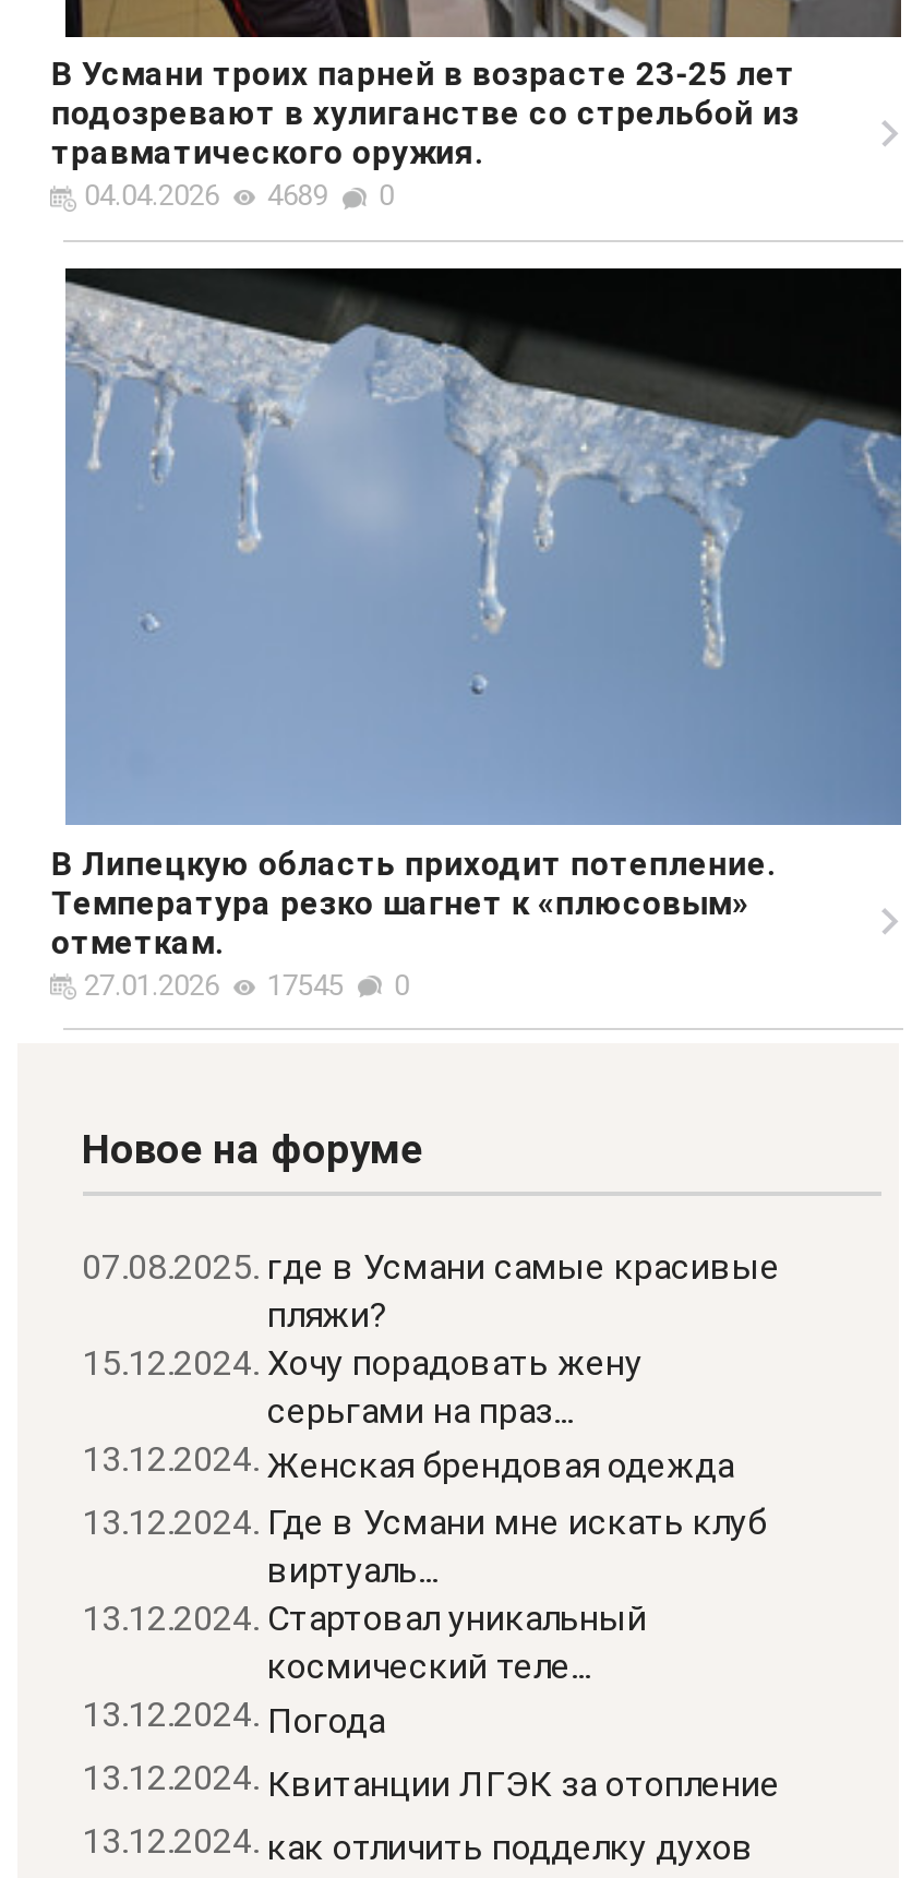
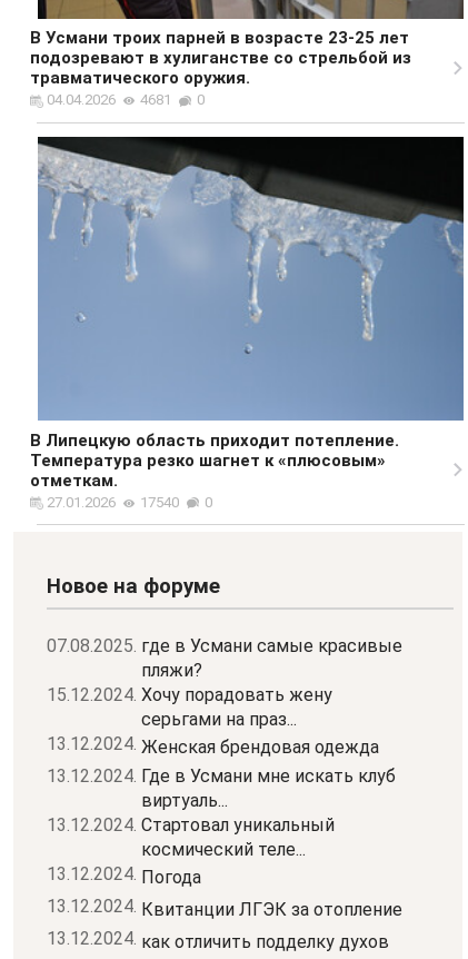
- 04.04.2026 4689 0
+ 04.04.2026 4681 0

- 27.01.2026 17545 0
+ 27.01.2026 17540 0
